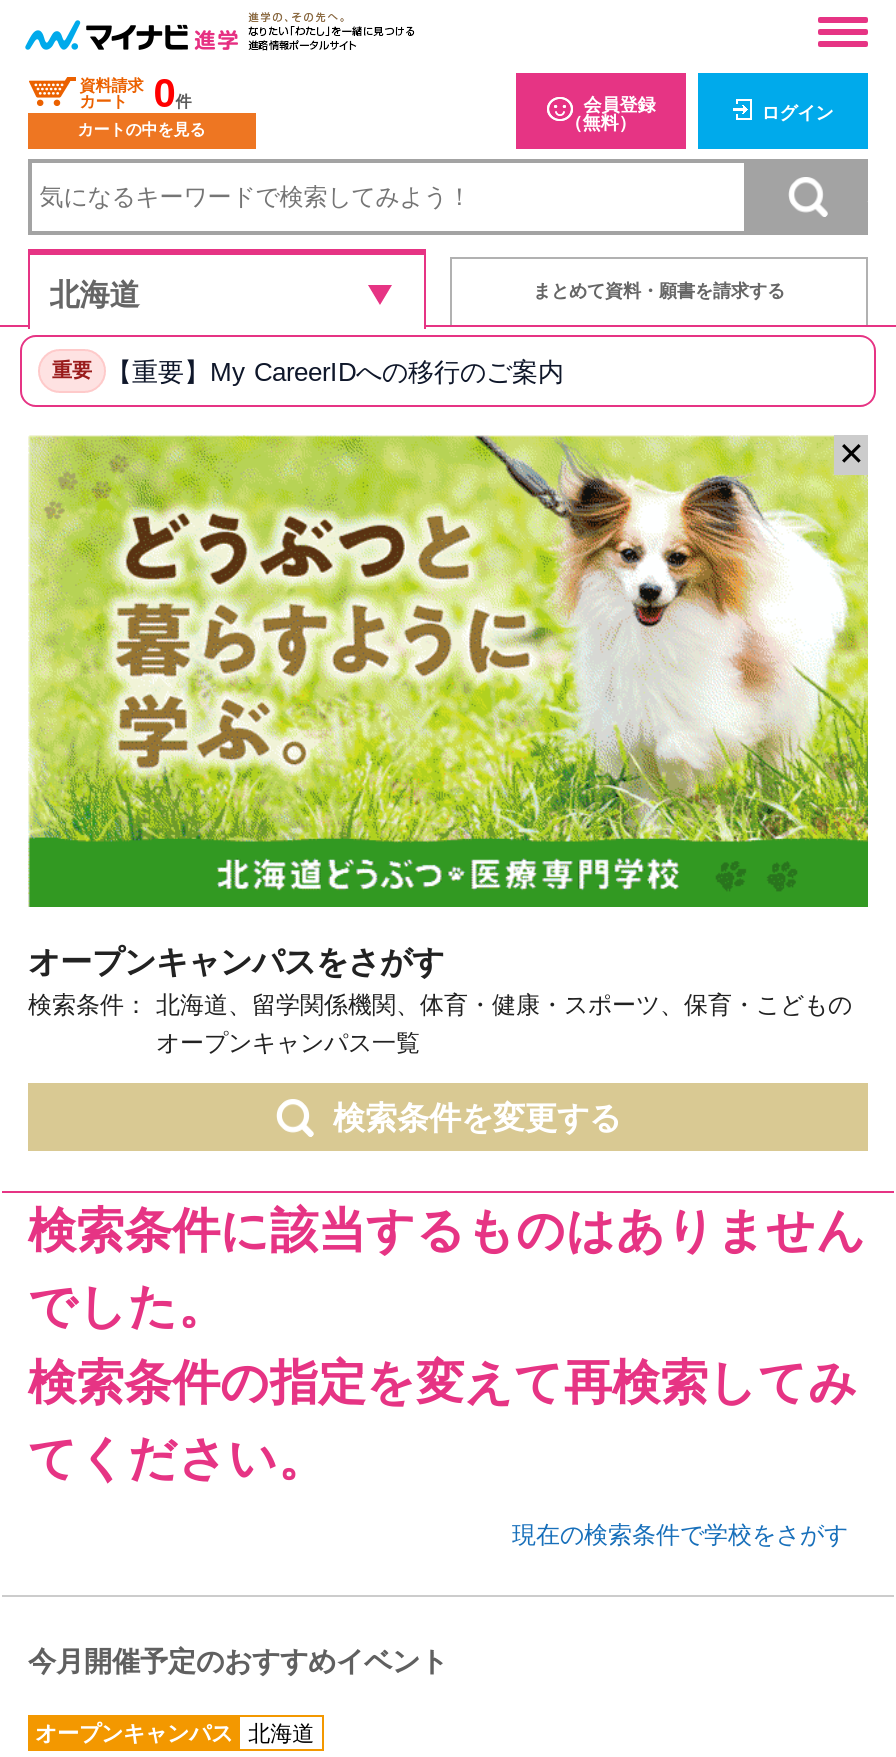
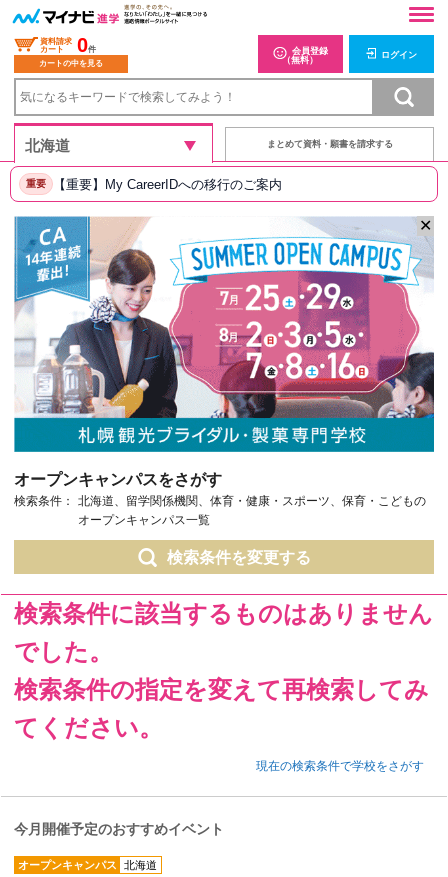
- [image]
+ [image]
